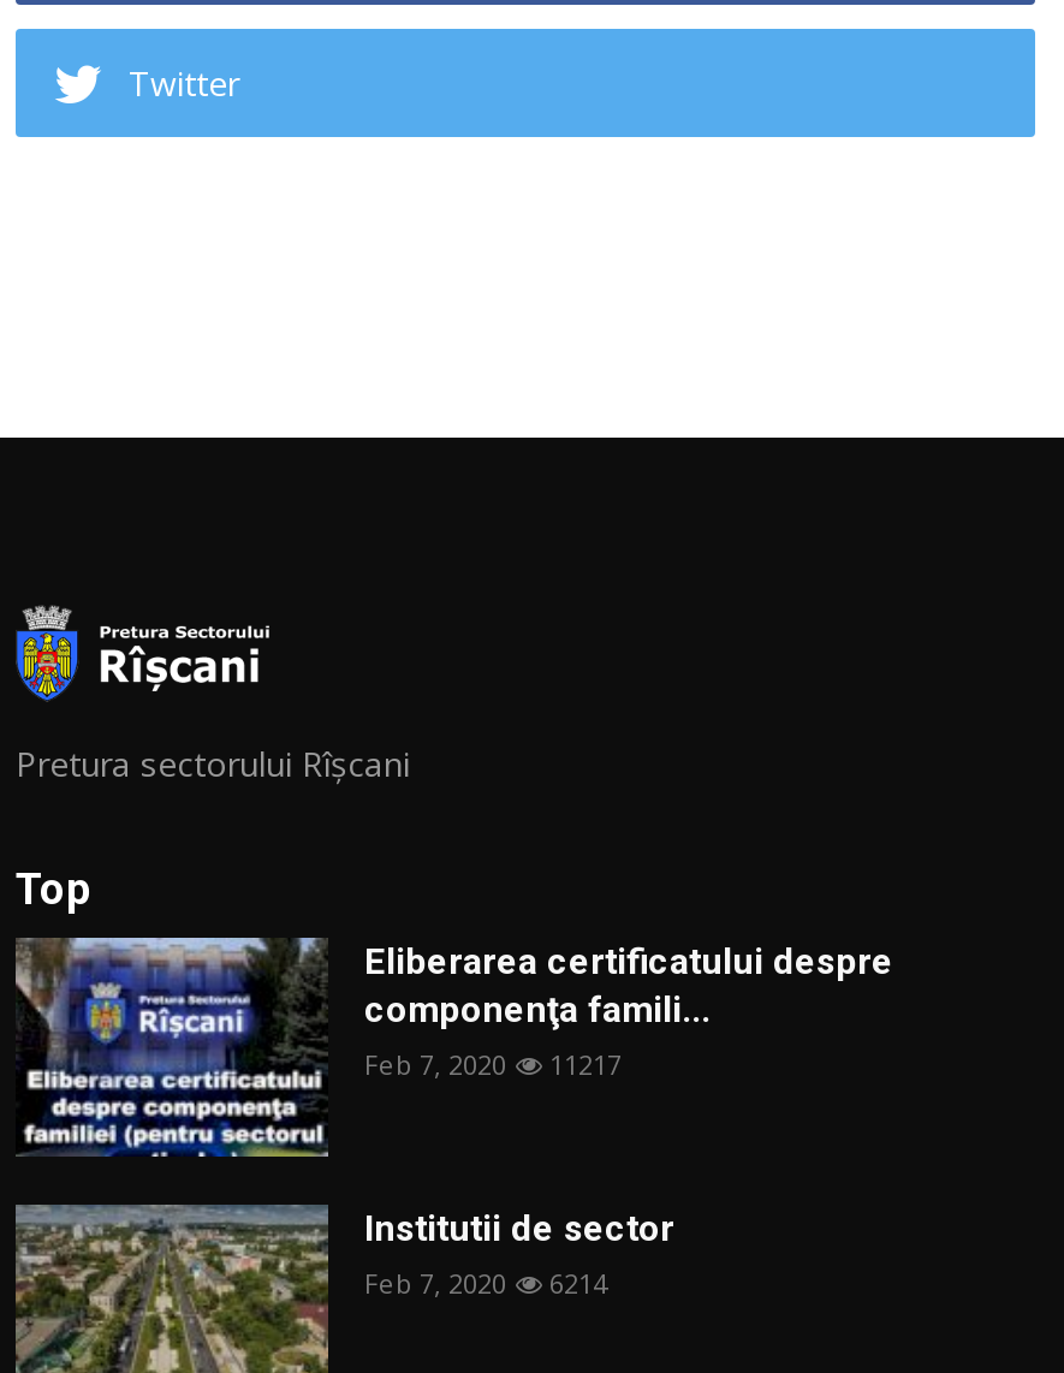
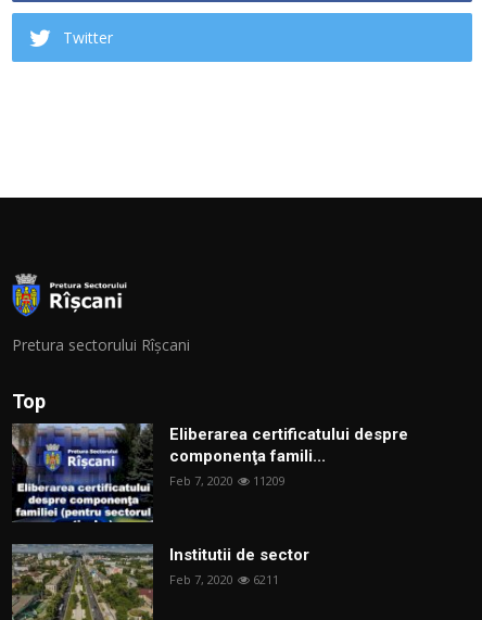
- Feb 7, 2020 11217
+ Feb 7, 2020 11209

- Feb 7, 2020 6214
+ Feb 7, 2020 6211
